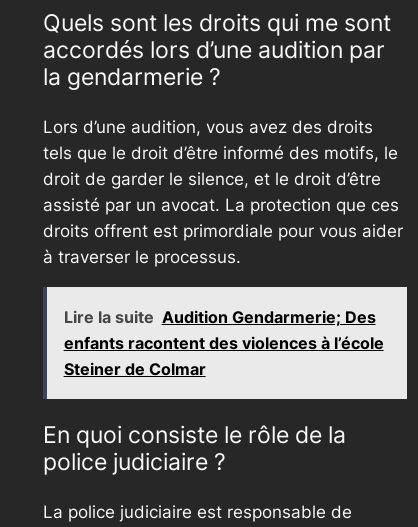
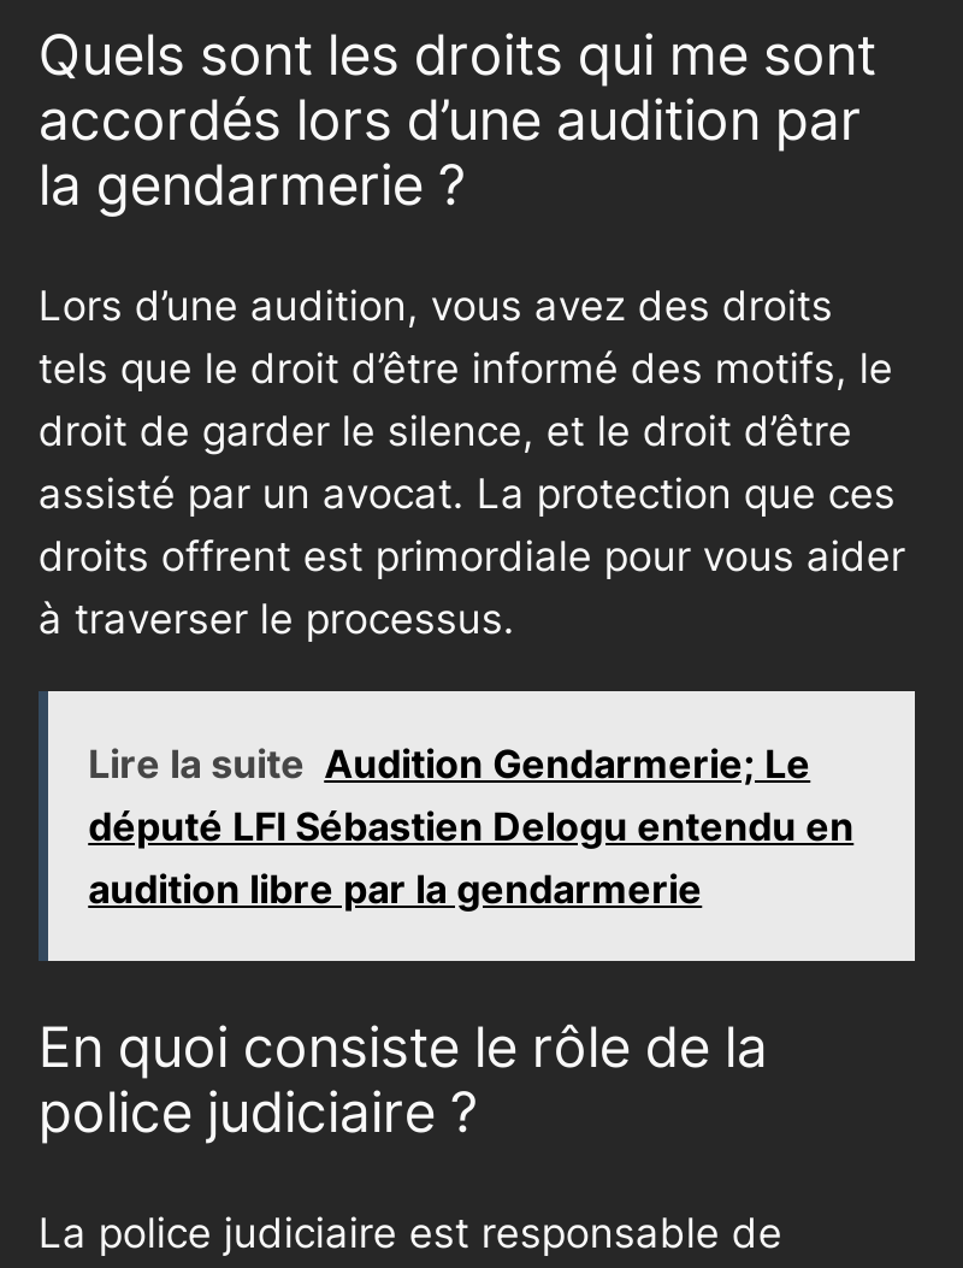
- Lire la suite Audition Gendarmerie; Des
- enfants racontent des violences à l’école
- Steiner de Colmar
+ Lire la suite Audition Gendarmerie; Le
+ député LFI Sébastien Delogu entendu en
+ audition libre par la gendarmerie
